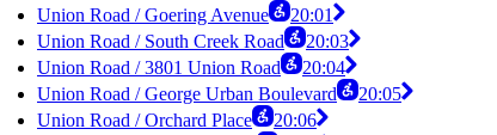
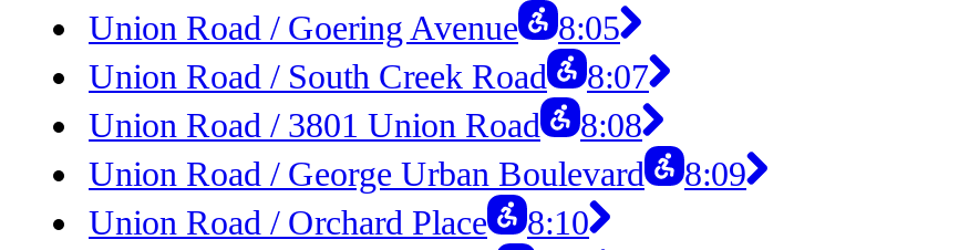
- Union Road / Goering Avenue 20:01
+ Union Road / Goering Avenue 8:05

- Union Road / South Creek Road 20:03
+ Union Road / South Creek Road 8:07

- Union Road / 3801 Union Road 20:04
+ Union Road / 3801 Union Road 8:08

- Union Road / George Urban Boulevard 20:05
+ Union Road / George Urban Boulevard 8:09

- Union Road / Orchard Place 20:06
+ Union Road / Orchard Place 8:10
